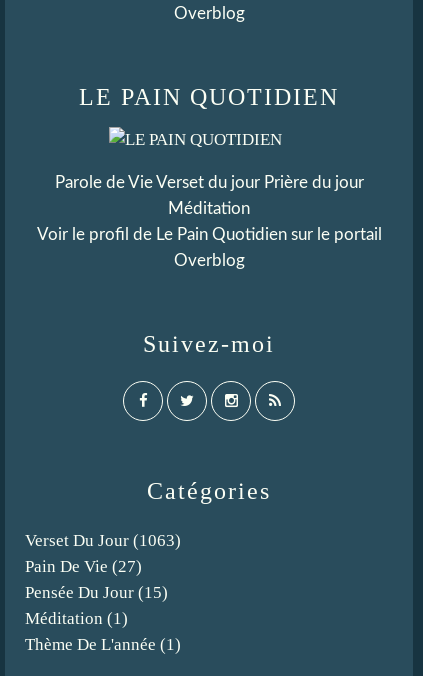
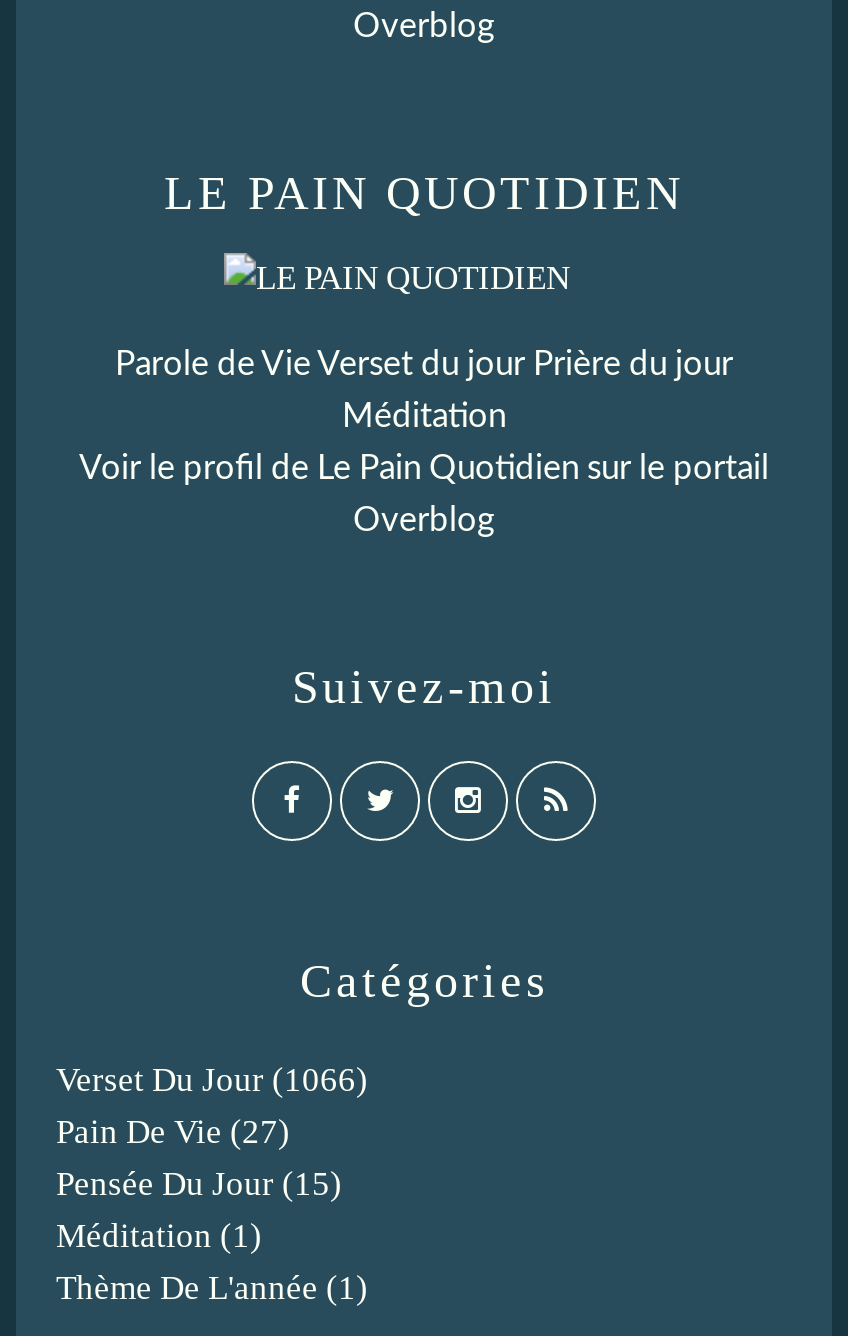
- Verset Du Jour (1063)
+ Verset Du Jour (1066)
